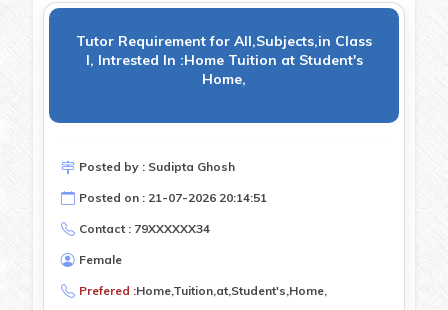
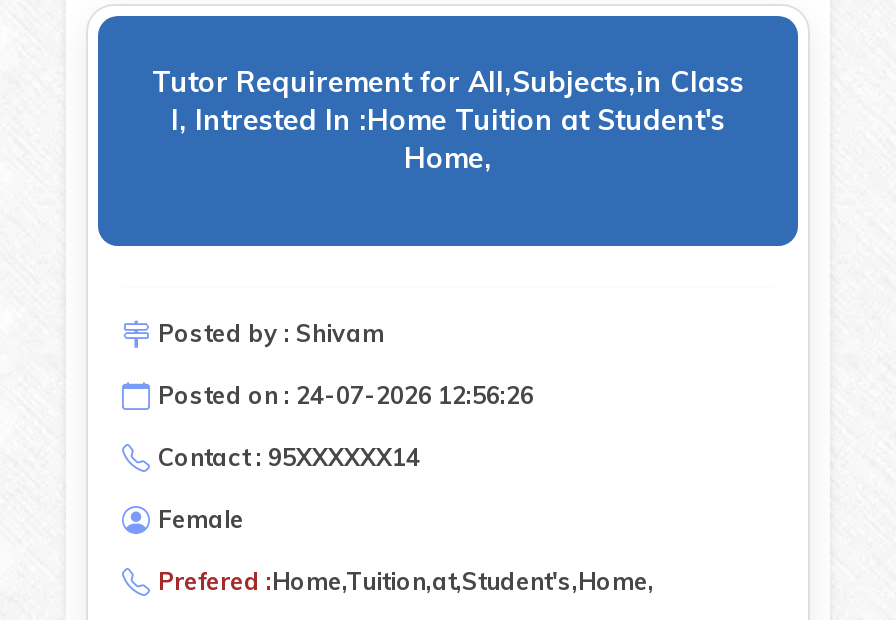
- Posted by : Sudipta Ghosh
+ Posted by : Shivam

- Posted on : 21-07-2026 20:14:51
+ Posted on : 24-07-2026 12:56:26

- Contact : 79XXXXXX34
+ Contact : 95XXXXXX14
